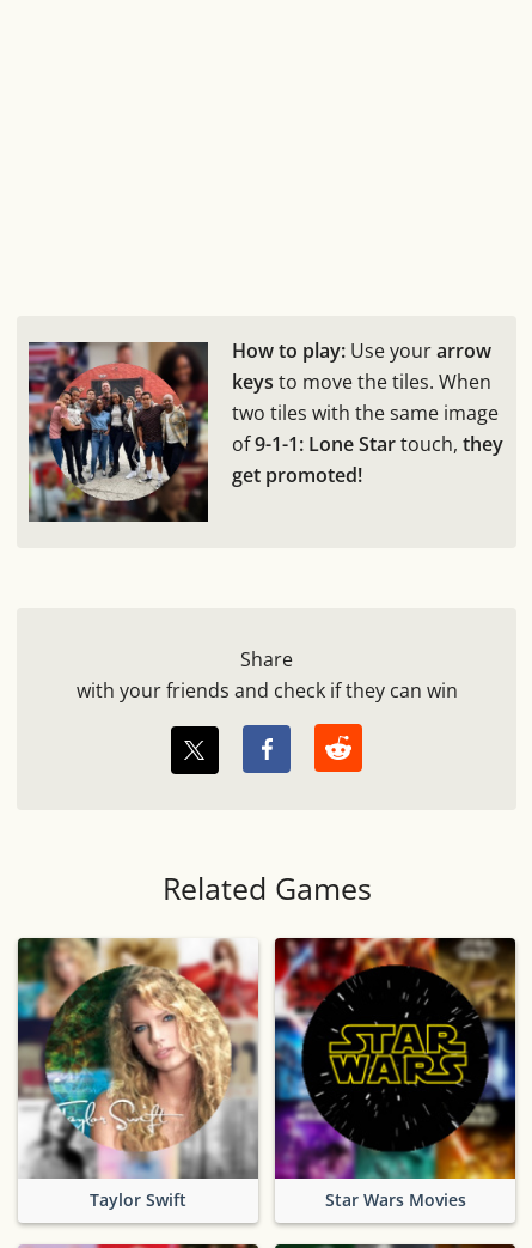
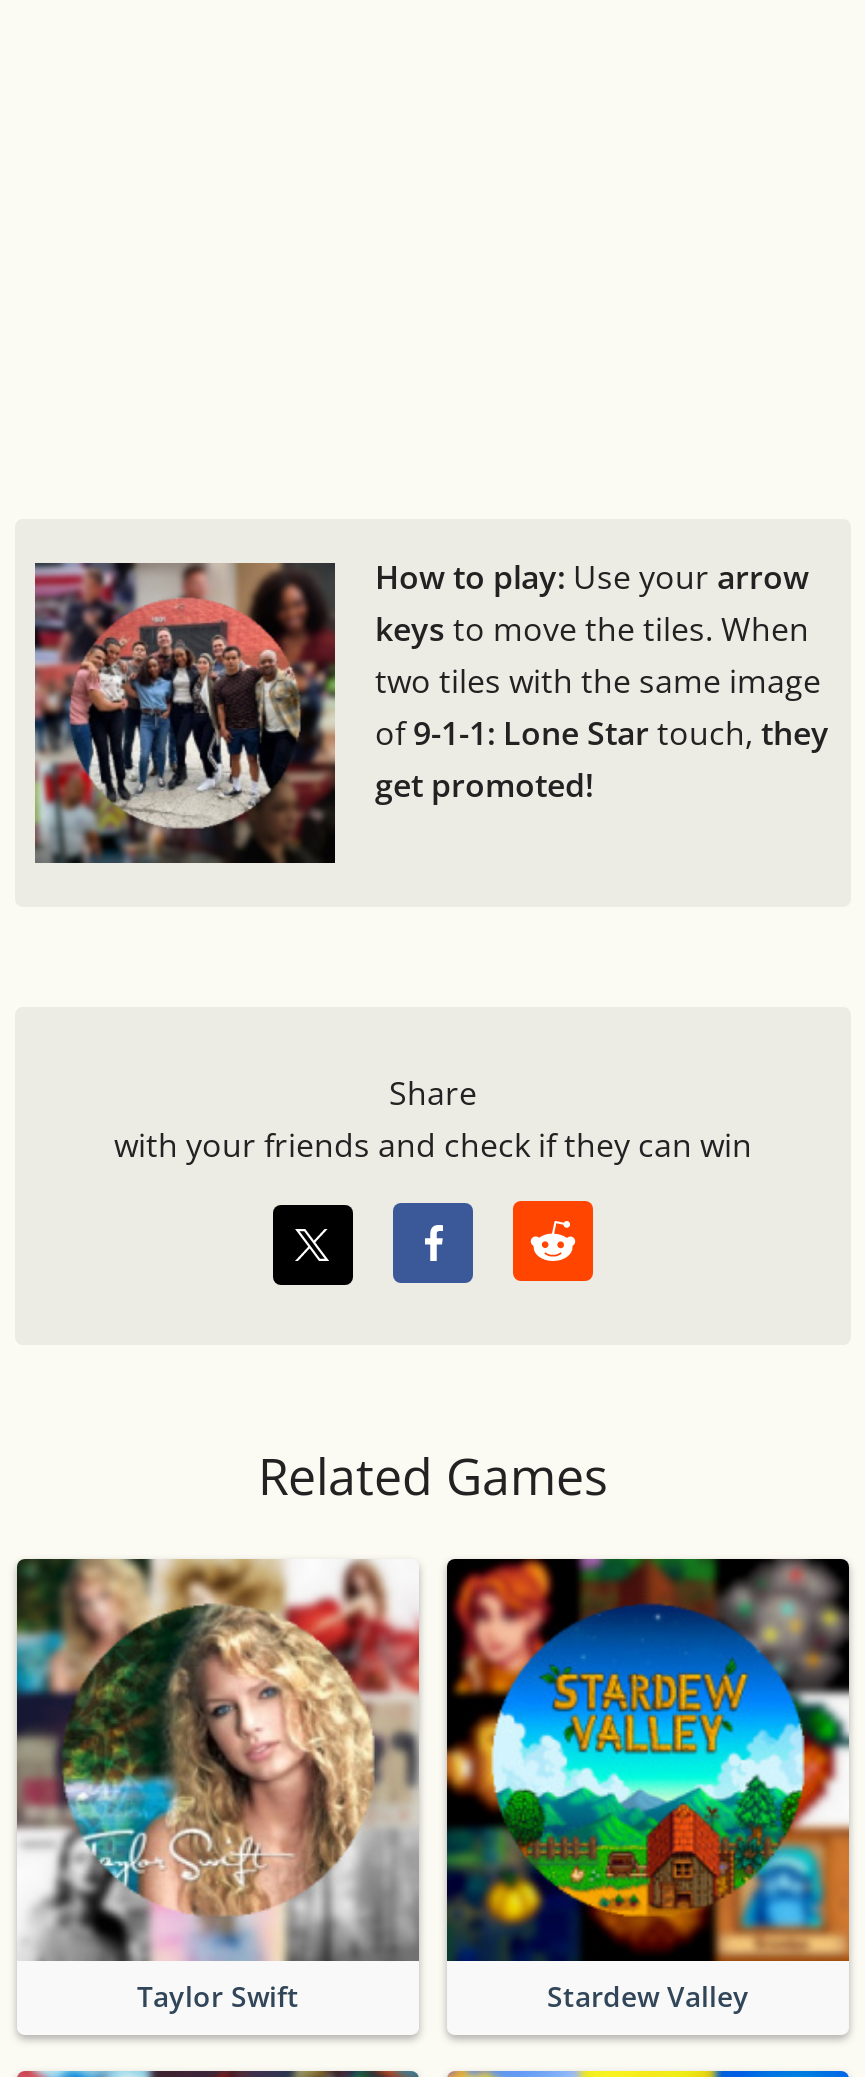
- [image]
- Star Wars Movies
+ [image]
+ Stardew Valley
